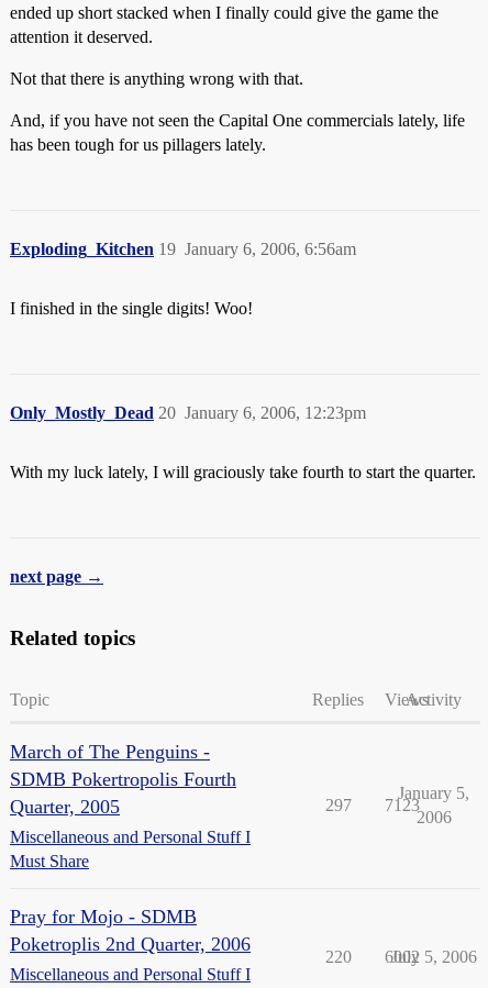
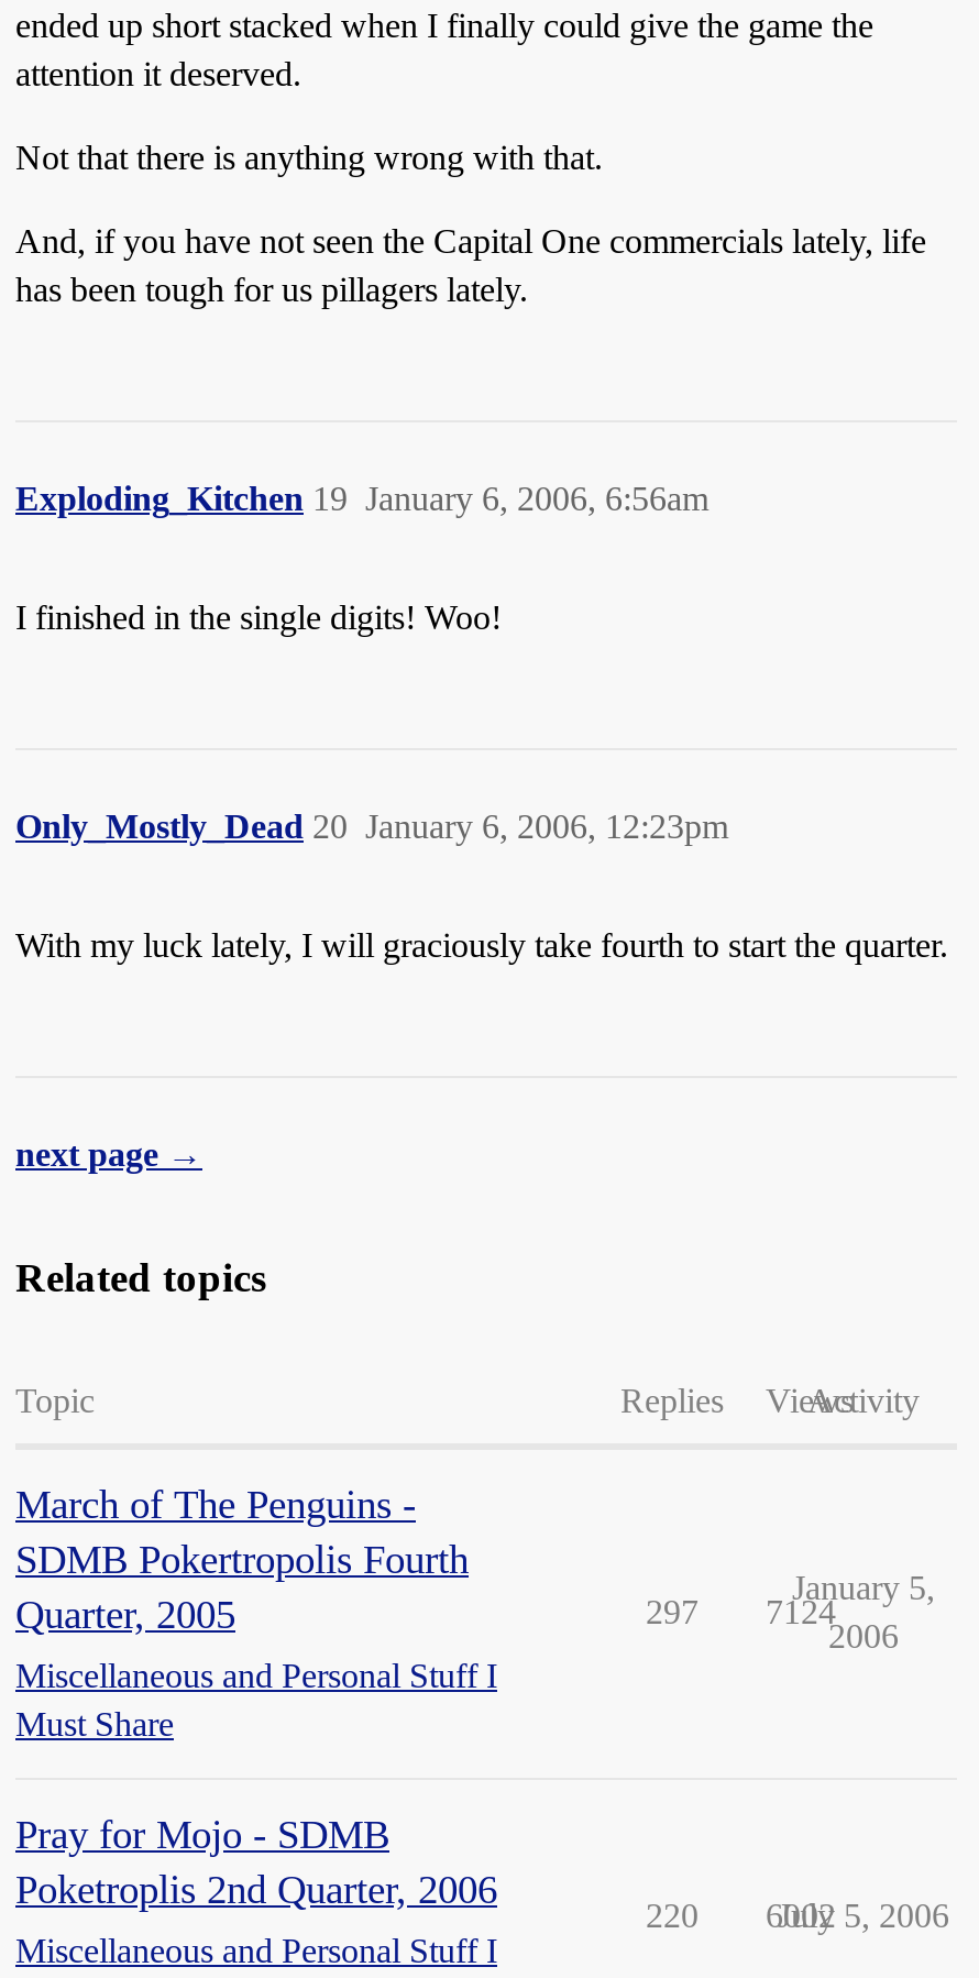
- 297 7123
+ 297 7124
